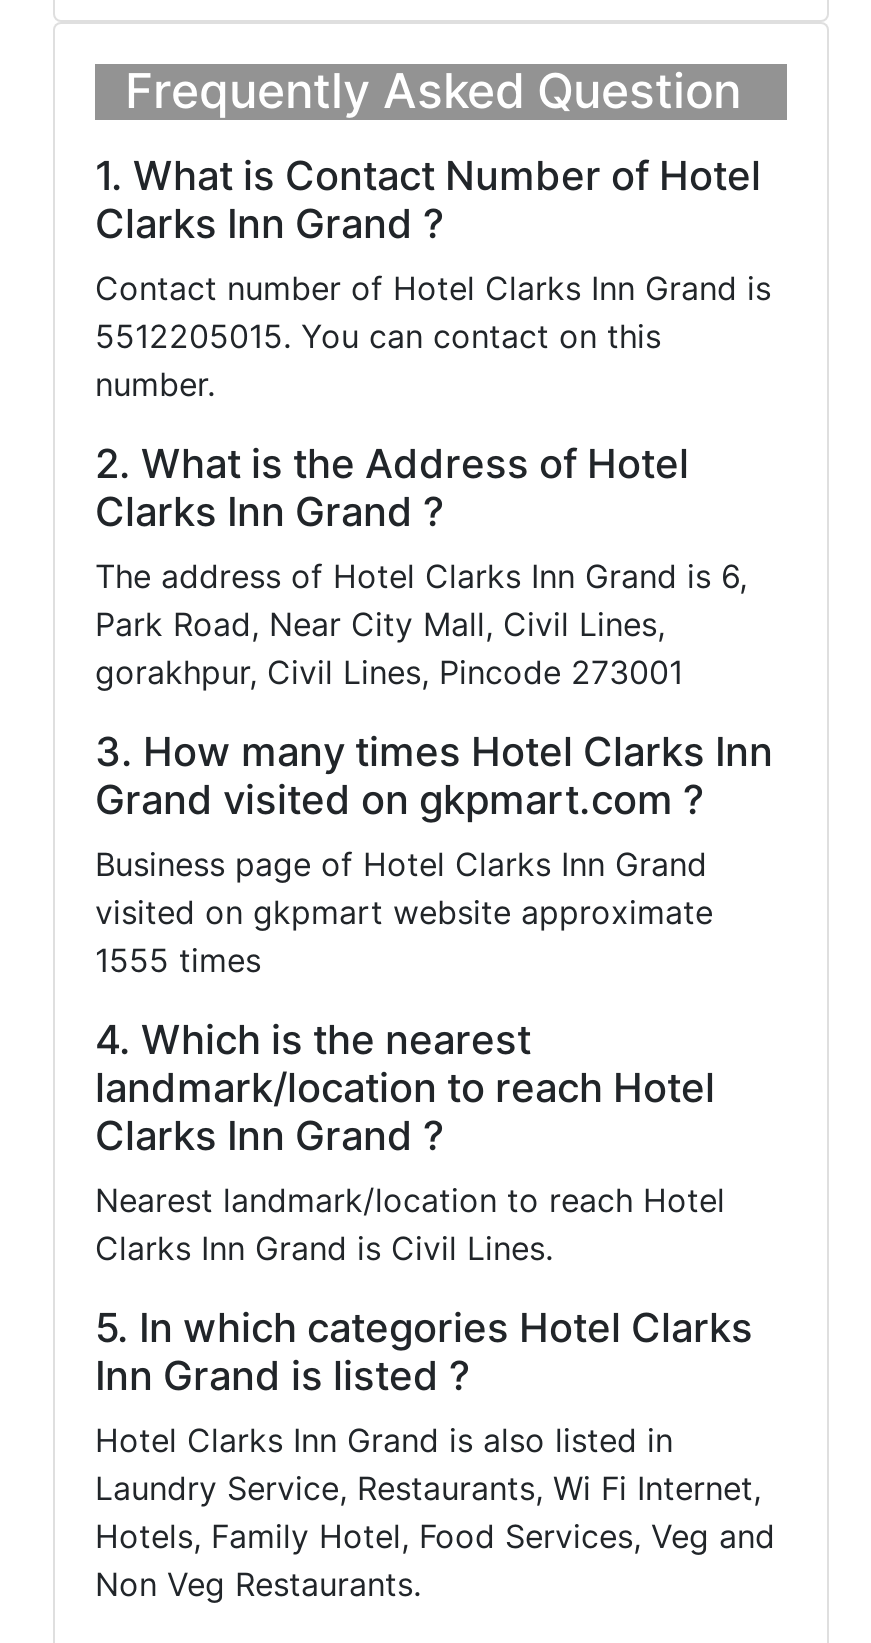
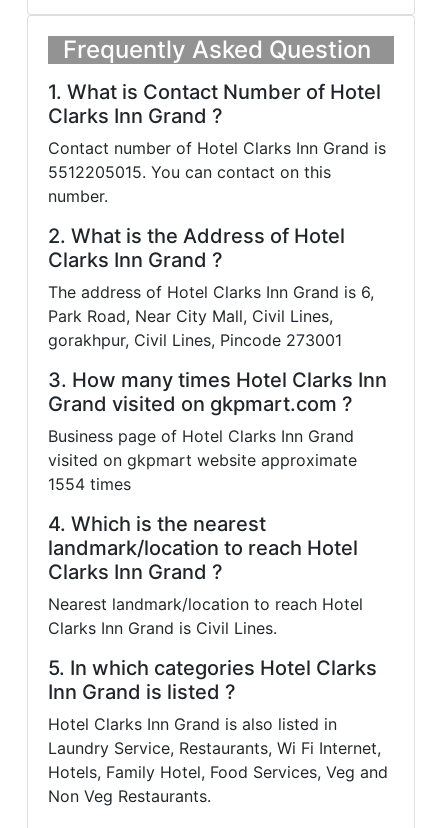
- 1555 times
+ 1554 times
